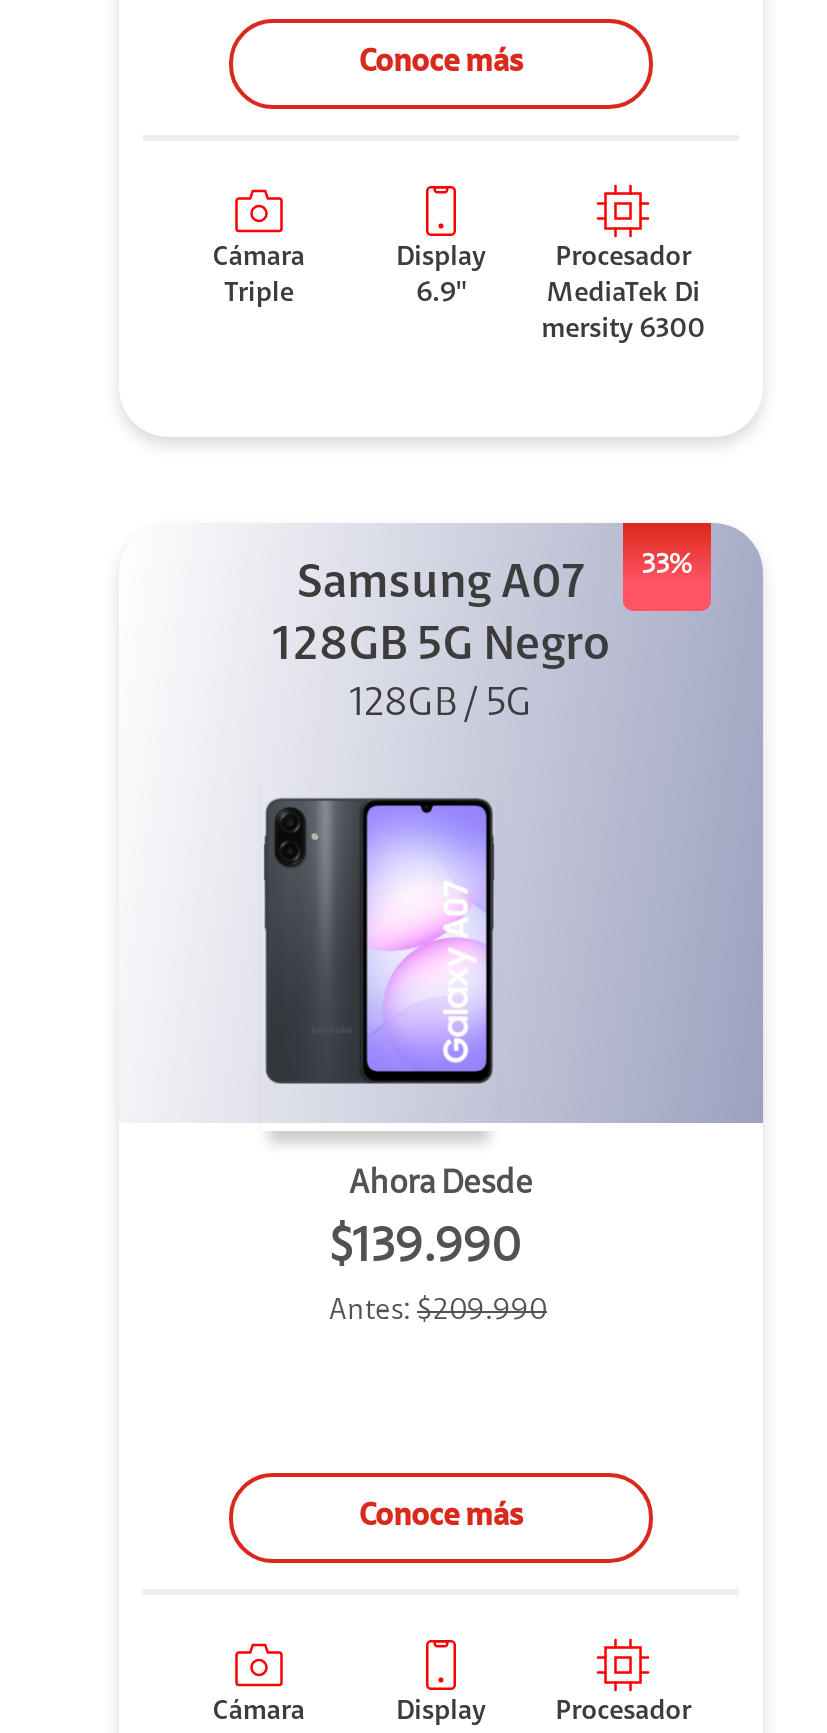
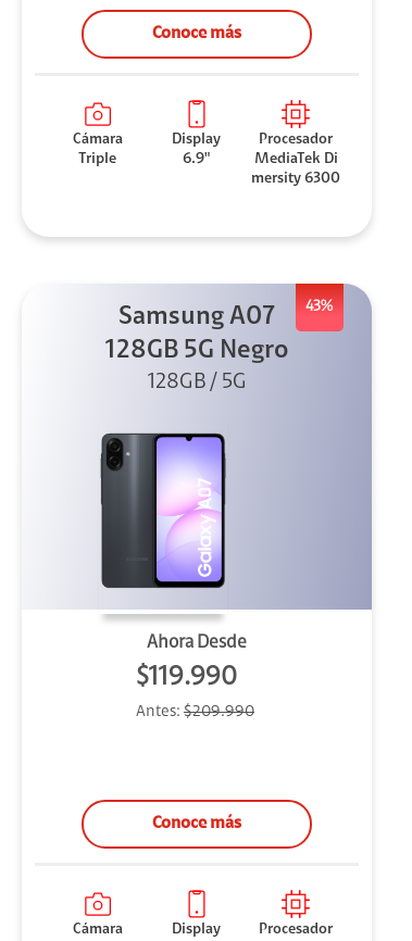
- 33%
+ 43%

- $139.990
+ $119.990
